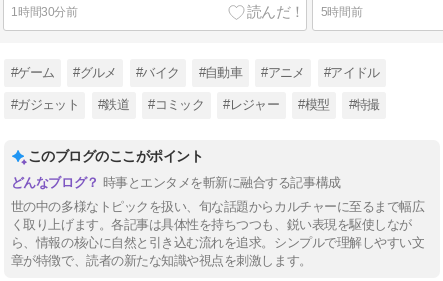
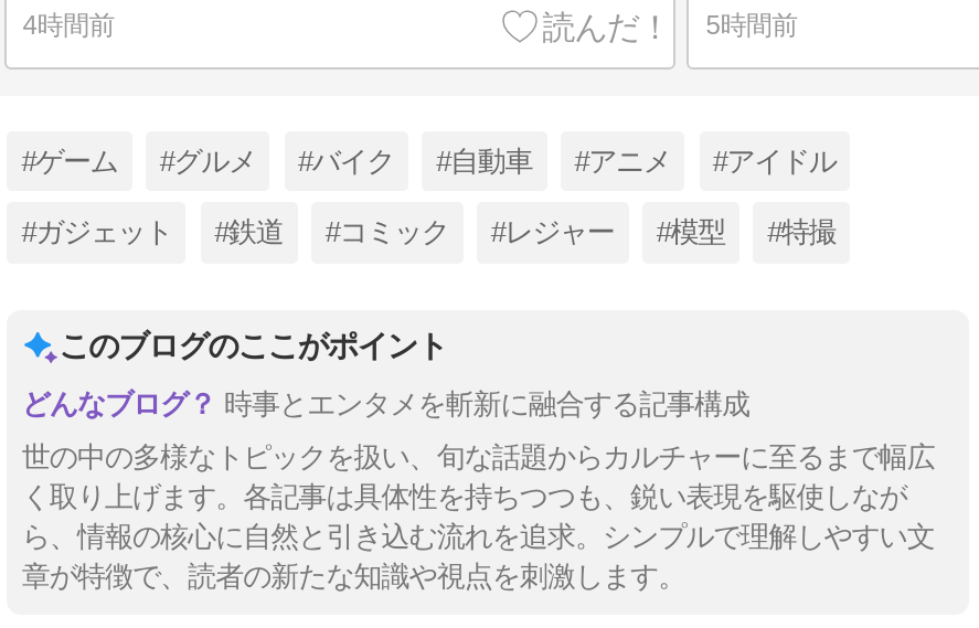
- 1時間30分前
+ 4時間前
